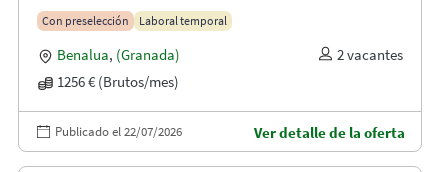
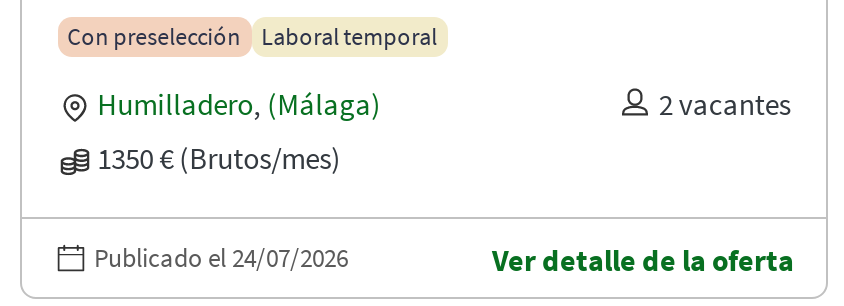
- Benalua, (Granada)
+ Humilladero, (Málaga)

- 1256 € (Brutos/mes)
+ 1350 € (Brutos/mes)

- Publicado el 22/07/2026
+ Publicado el 24/07/2026
